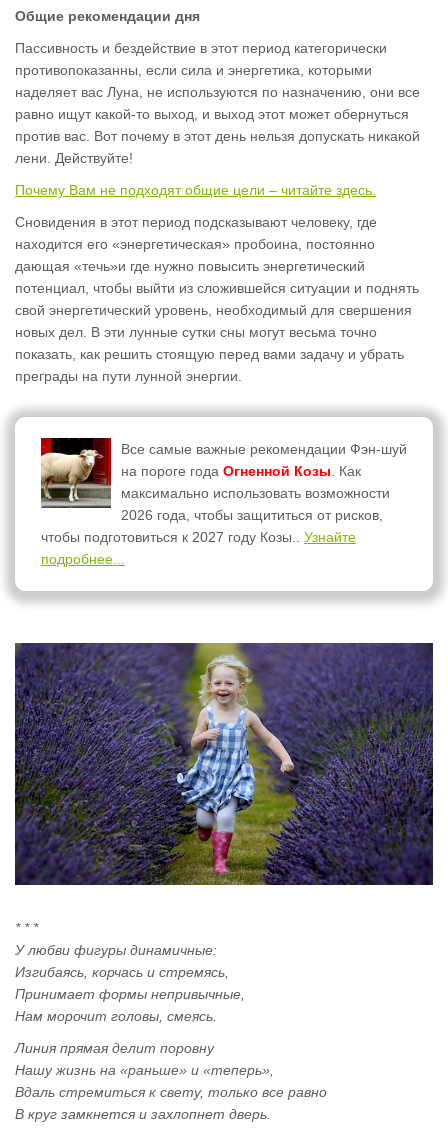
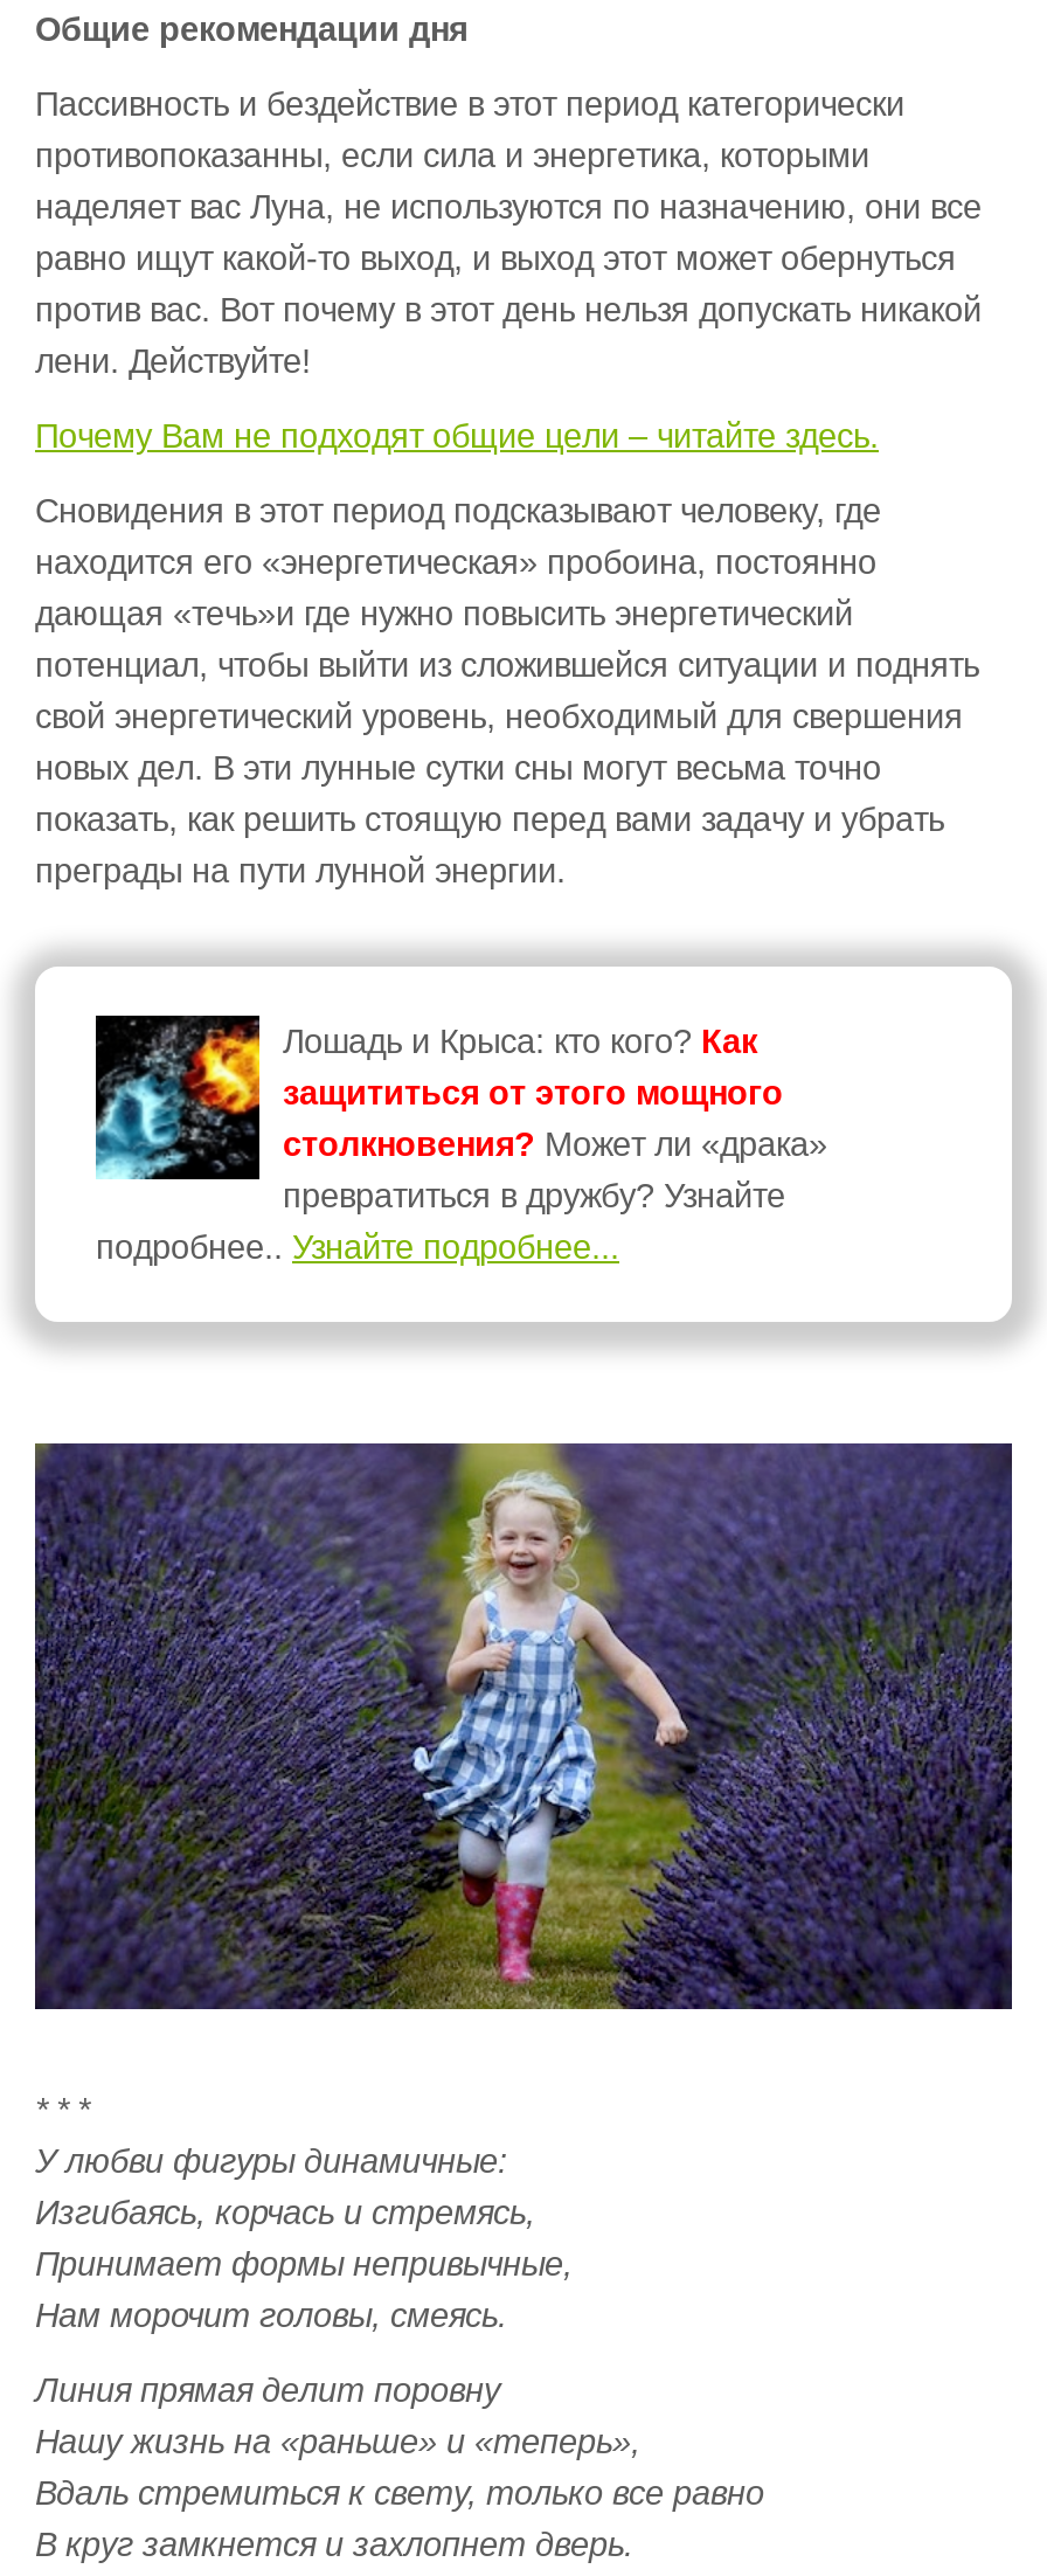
- [image]
- Все самые важные рекомендации Фэн-шуй
- на пороге года Огненной Козы. Как
- максимально использовать возможности
- 2026 года, чтобы защититься от рисков,
- чтобы подготовиться к 2027 году Козы.. Узнайте
- подробнее...
+ [image]
+ Лошадь и Крыса: кто кого? Как
+ защититься от этого мощного
+ столкновения? Может ли «драка»
+ превратиться в дружбу? Узнайте
+ подробнее.. Узнайте подробнее...
